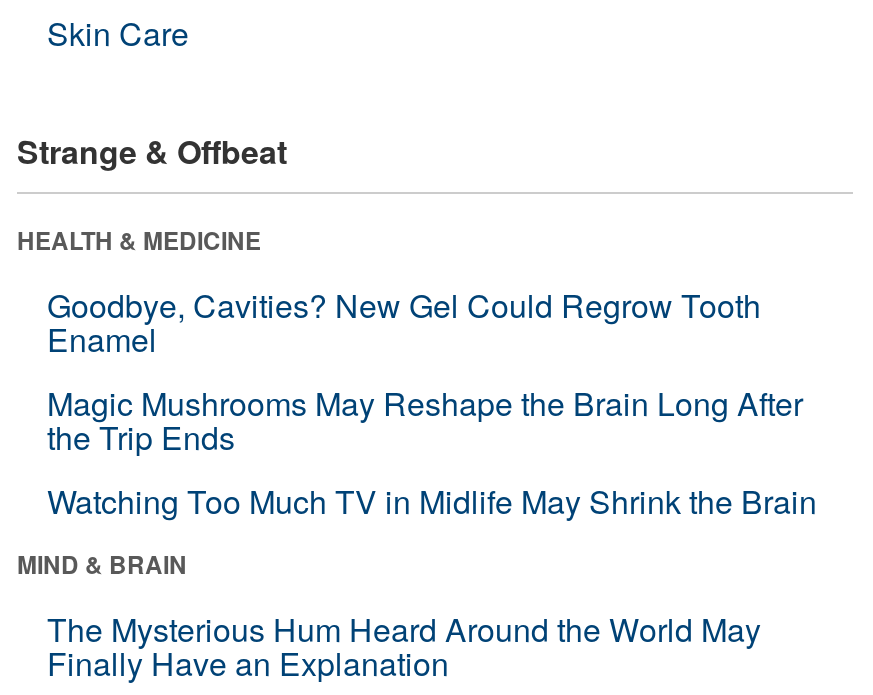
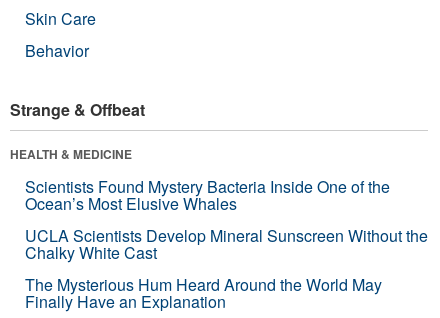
+ Behavior

moved down: Strange & Offbeat | HEALTH & MEDICINE

- Goodbye, Cavities? New Gel Could Regrow Tooth
- Enamel
- Magic Mushrooms May Reshape the Brain Long After
- the Trip Ends
- Watching Too Much TV in Midlife May Shrink the Brain
- MIND & BRAIN
+ Scientists Found Mystery Bacteria Inside One of the
+ Ocean’s Most Elusive Whales
+ UCLA Scientists Develop Mineral Sunscreen Without the
+ Chalky White Cast
